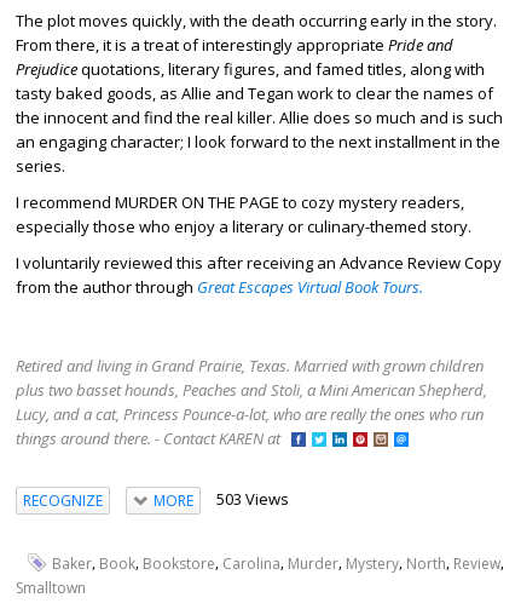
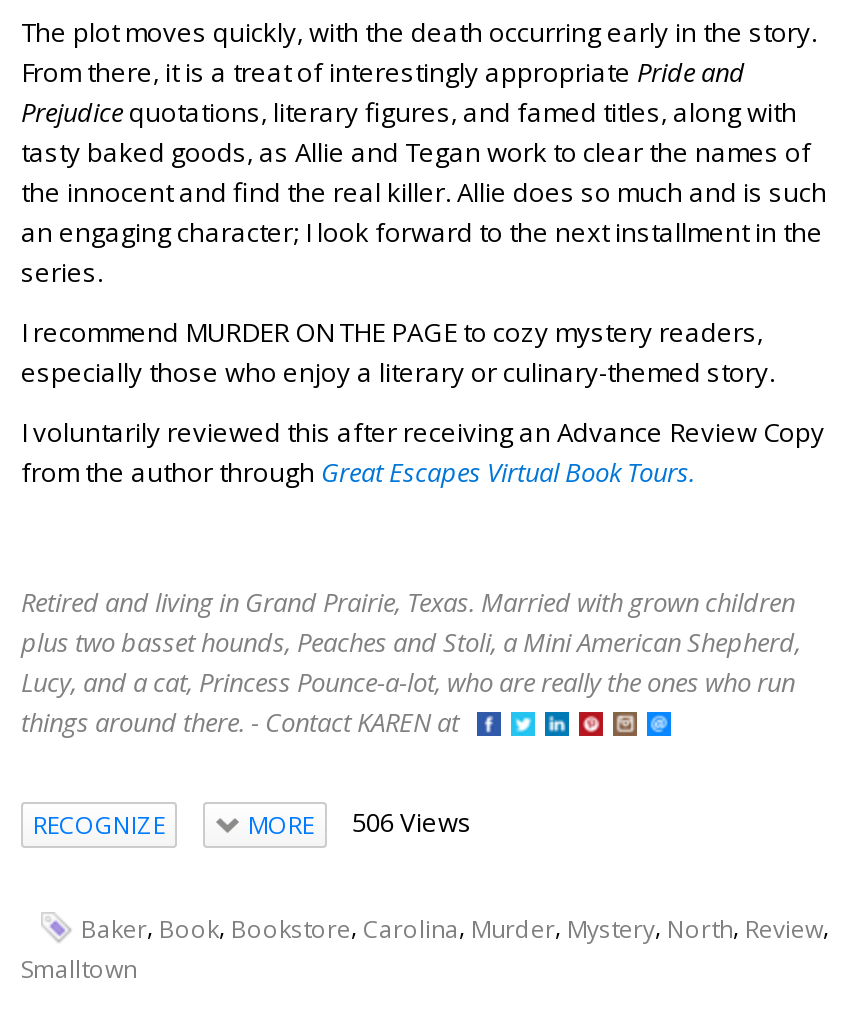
- MORE 503 Views
+ MORE 506 Views
